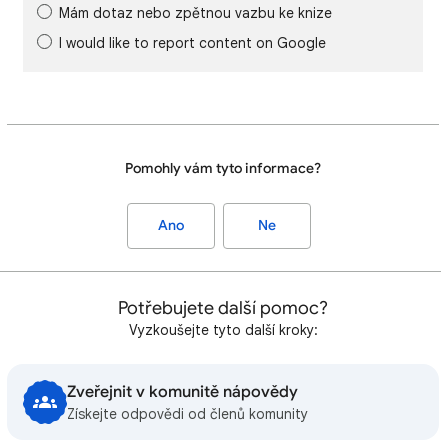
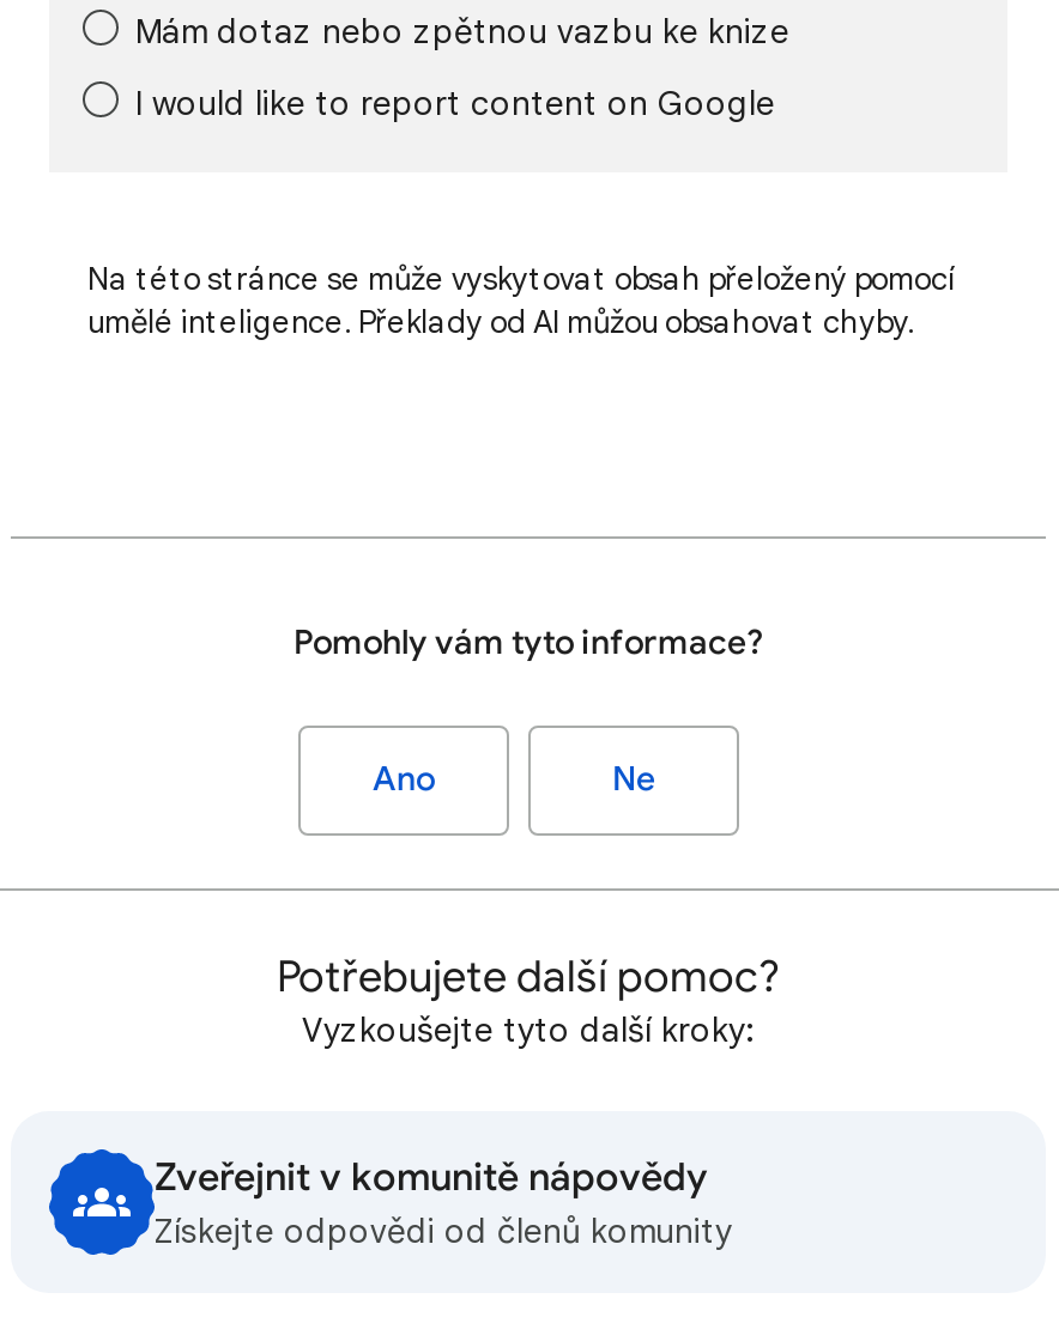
+ Na této stránce se může vyskytovat obsah přeložený pomocí
+ umělé inteligence. Překlady od AI můžou obsahovat chyby.
